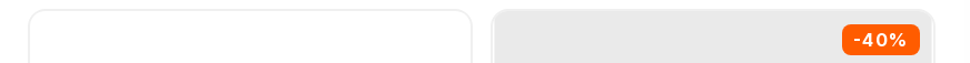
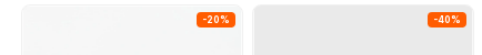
+ -20%
